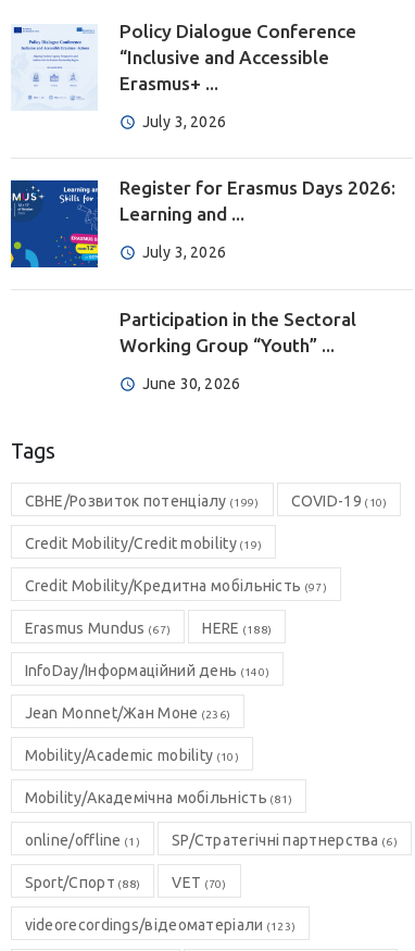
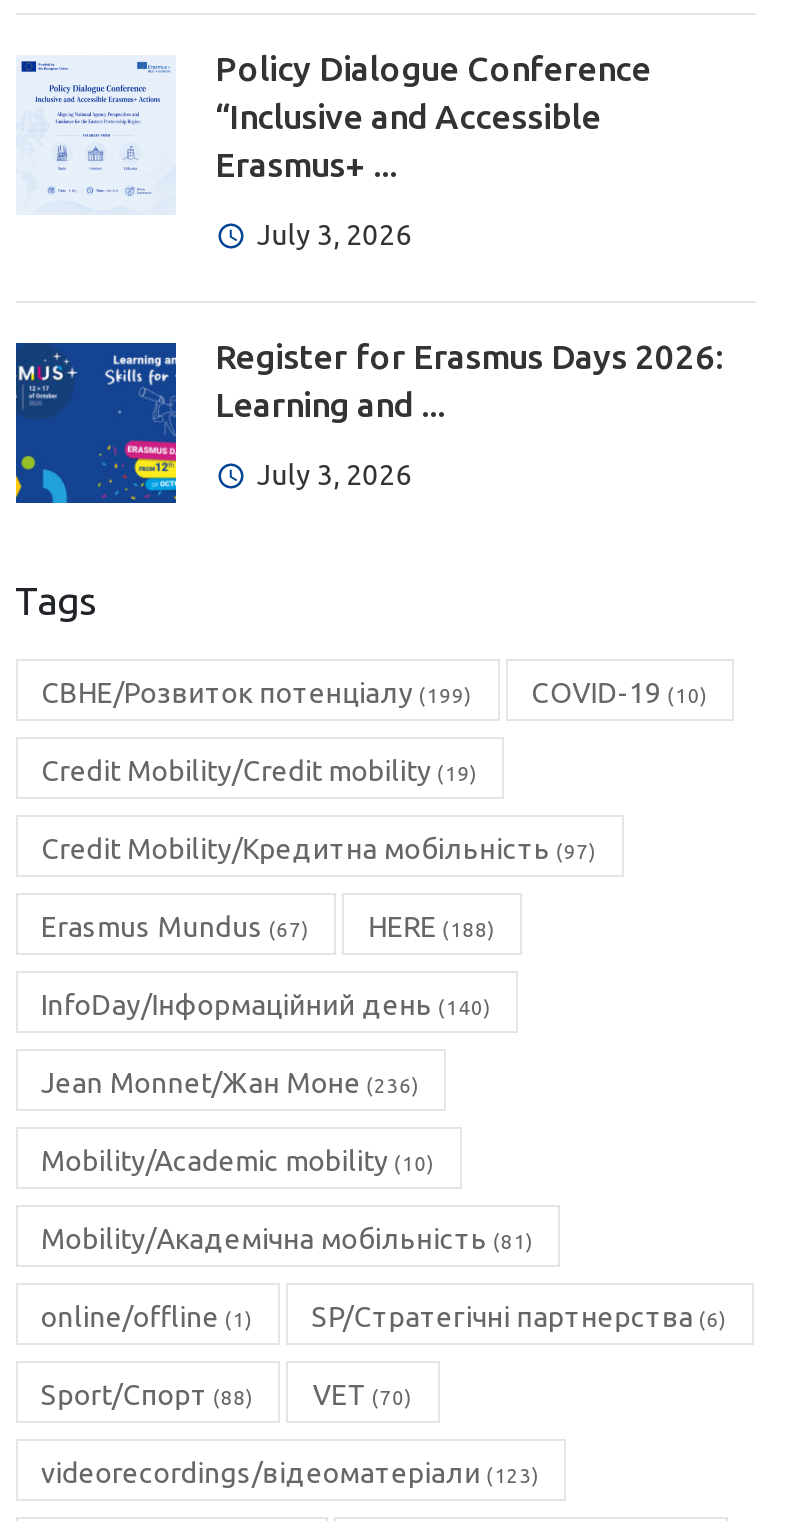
- Participation in the Sectoral
- Working Group “Youth” ...
- June 30, 2026
